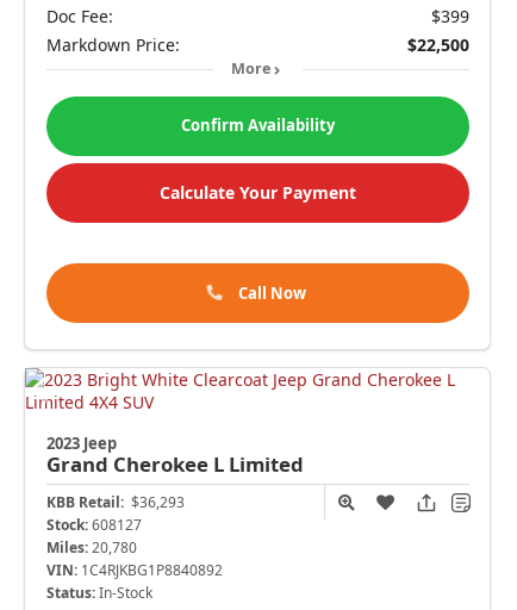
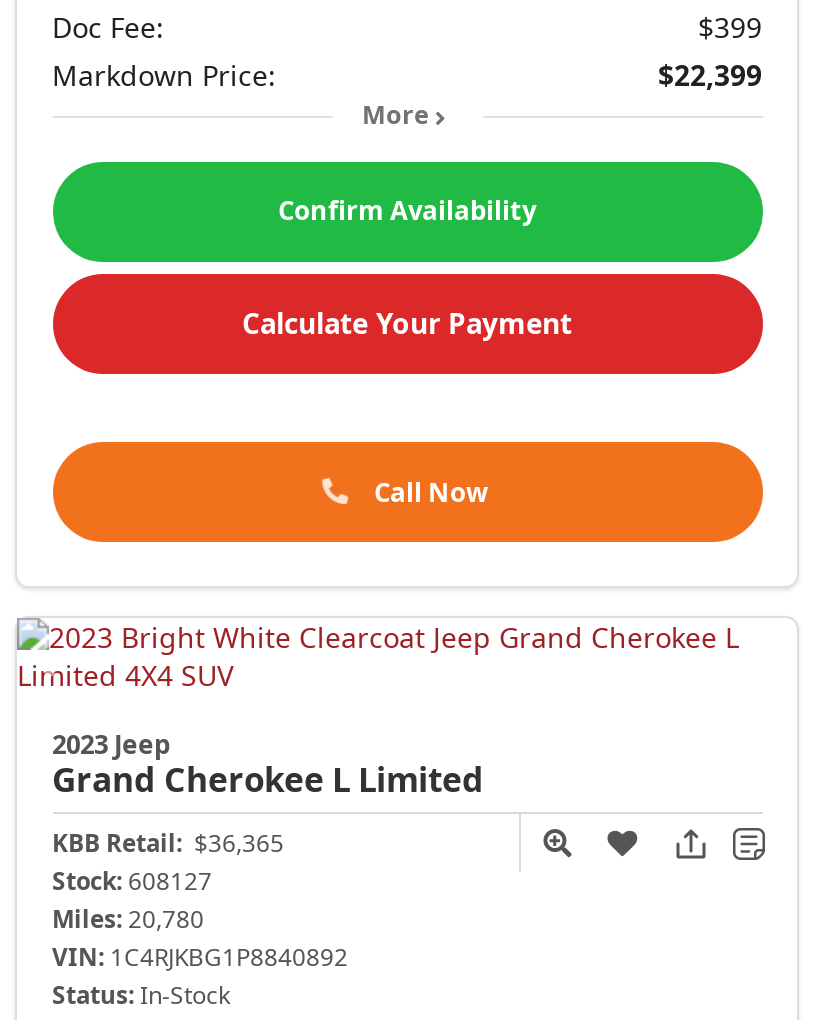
- $22,500
+ $22,399

- KBB Retail: $36,293
+ KBB Retail: $36,365
